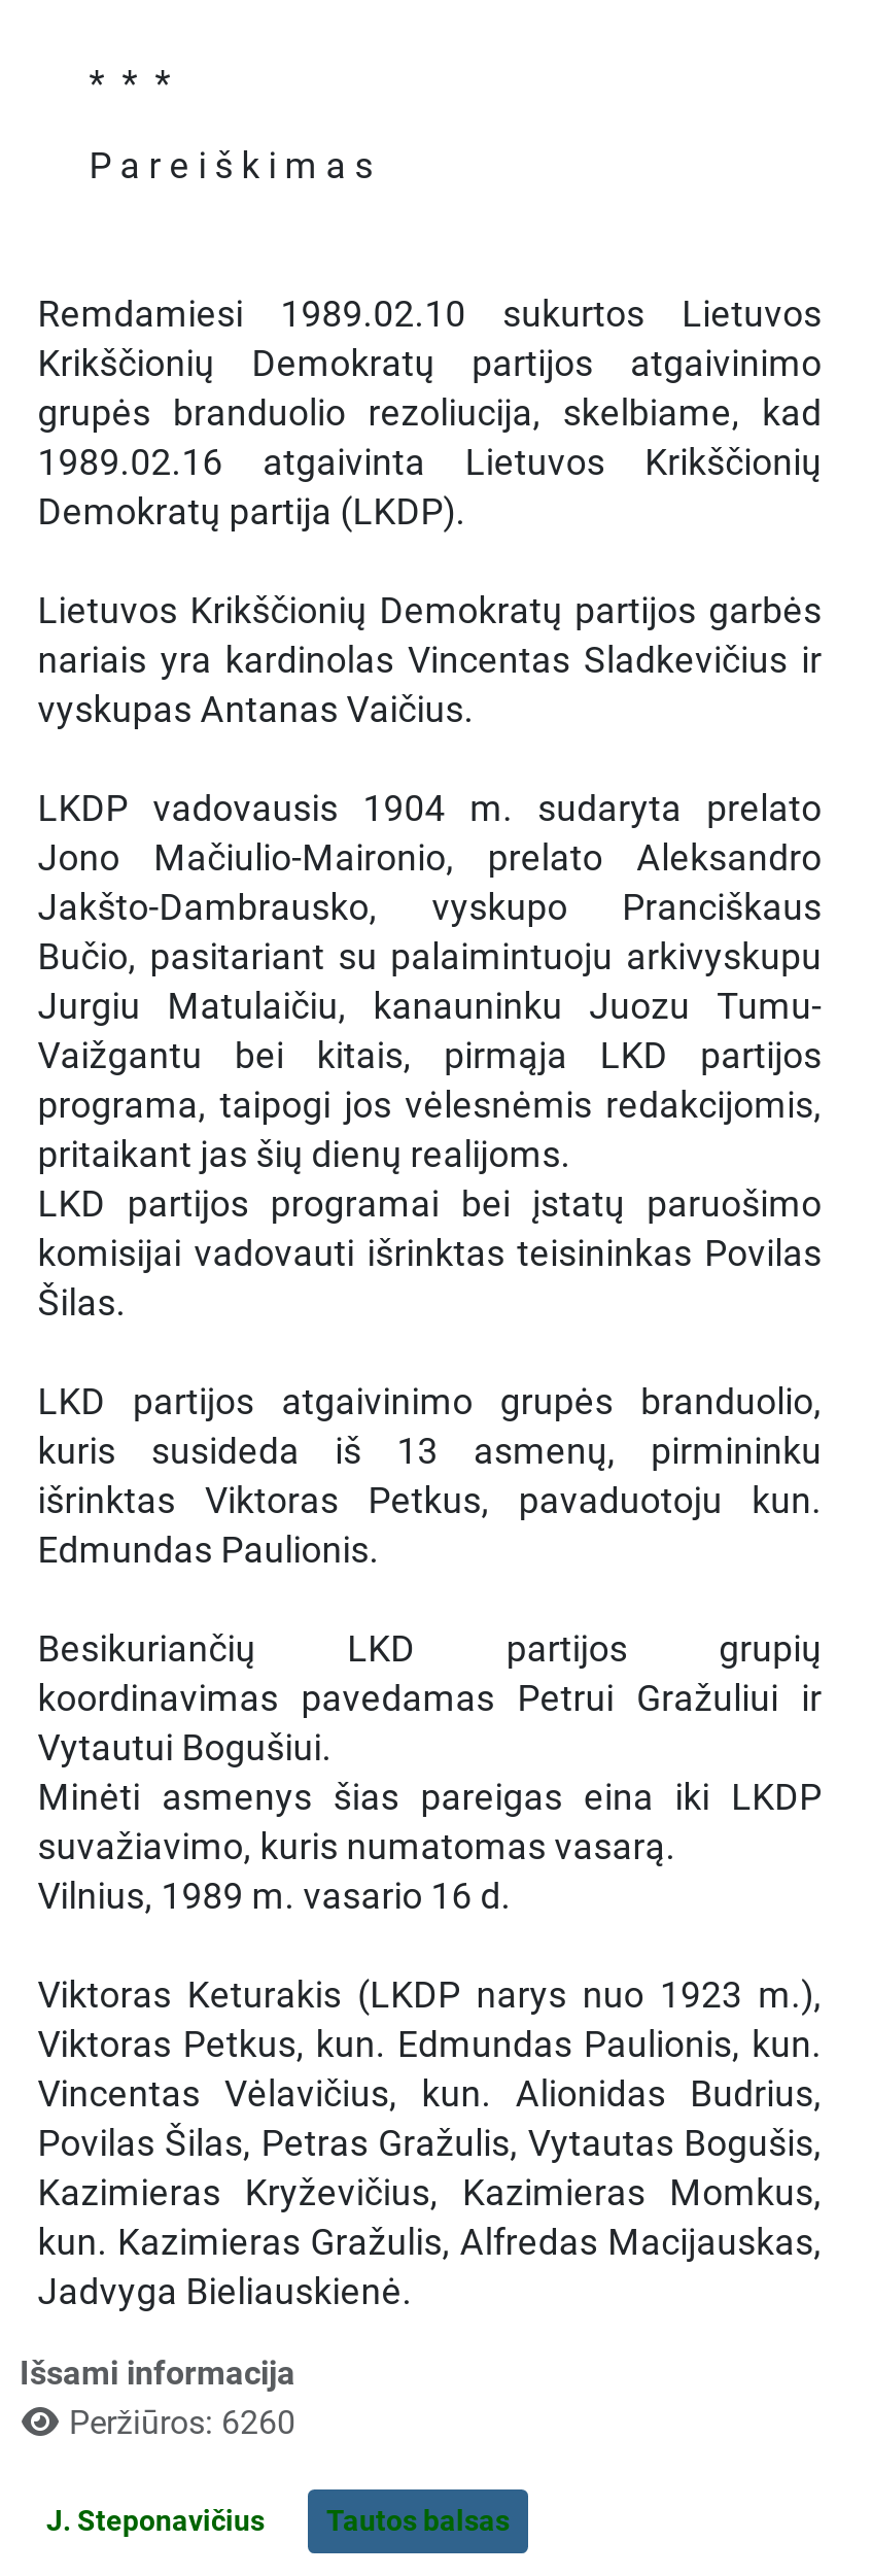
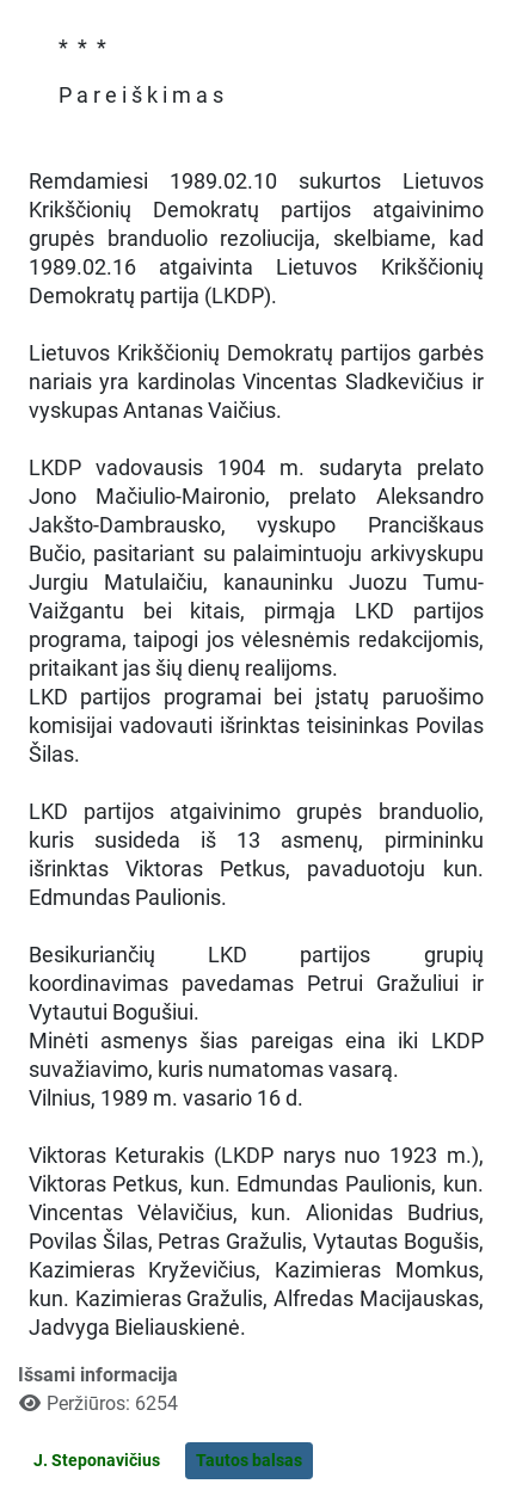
- Peržiūros: 6260
+ Peržiūros: 6254
